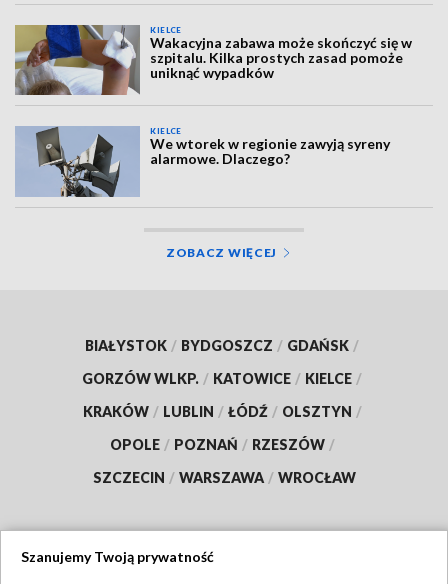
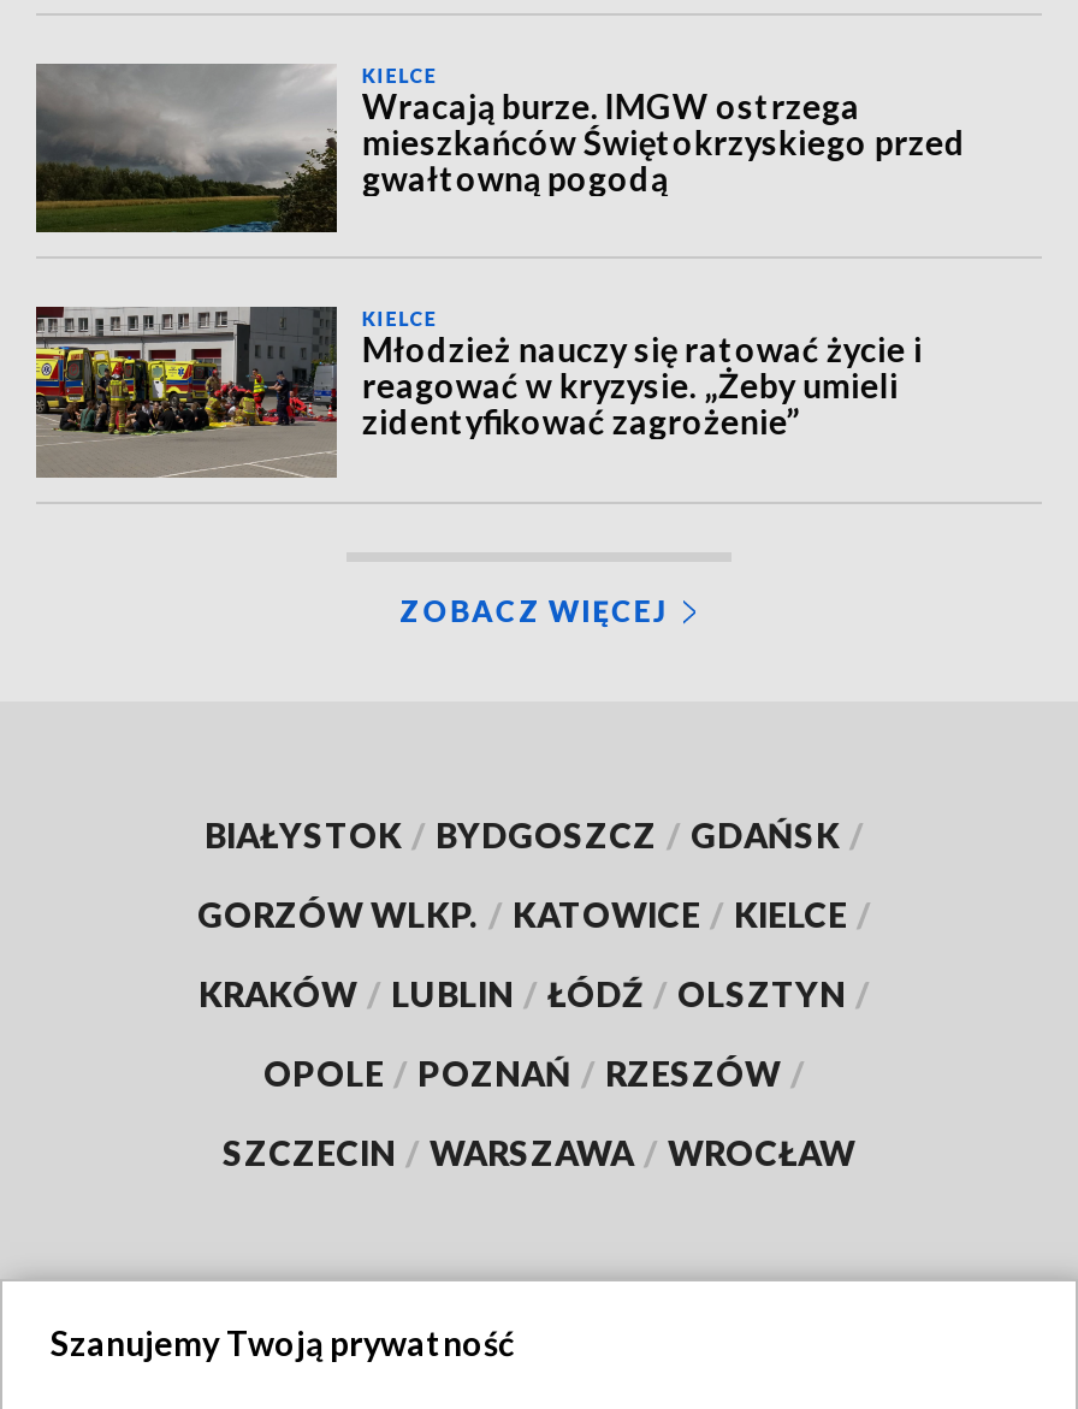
- [image]
- Wakacyjna zabawa może skończyć się w
- szpitalu. Kilka prostych zasad pomoże
- uniknąć wypadków
+ [image]
+ Wracają burze. IMGW ostrzega
+ mieszkańców Świętokrzyskiego przed
+ gwałtowną pogodą

- [image]
- We wtorek w regionie zawyją syreny
- alarmowe. Dlaczego?
+ [image]
+ Młodzież nauczy się ratować życie i
+ reagować w kryzysie. „Żeby umieli
+ zidentyfikować zagrożenie”
